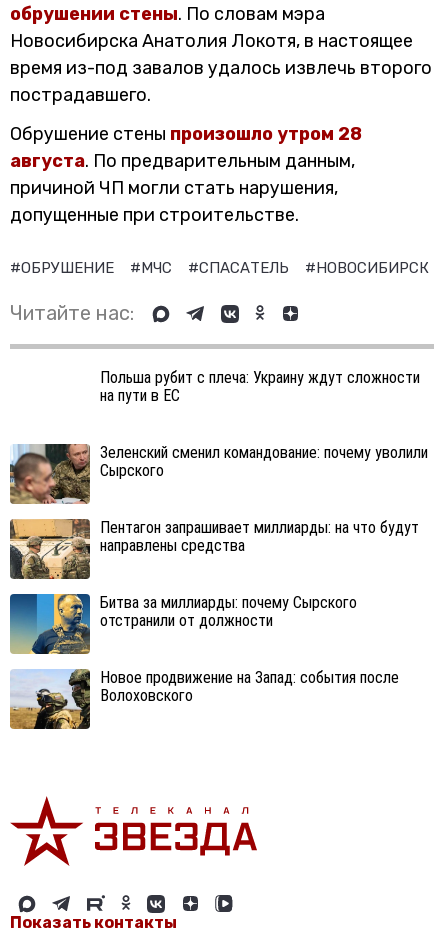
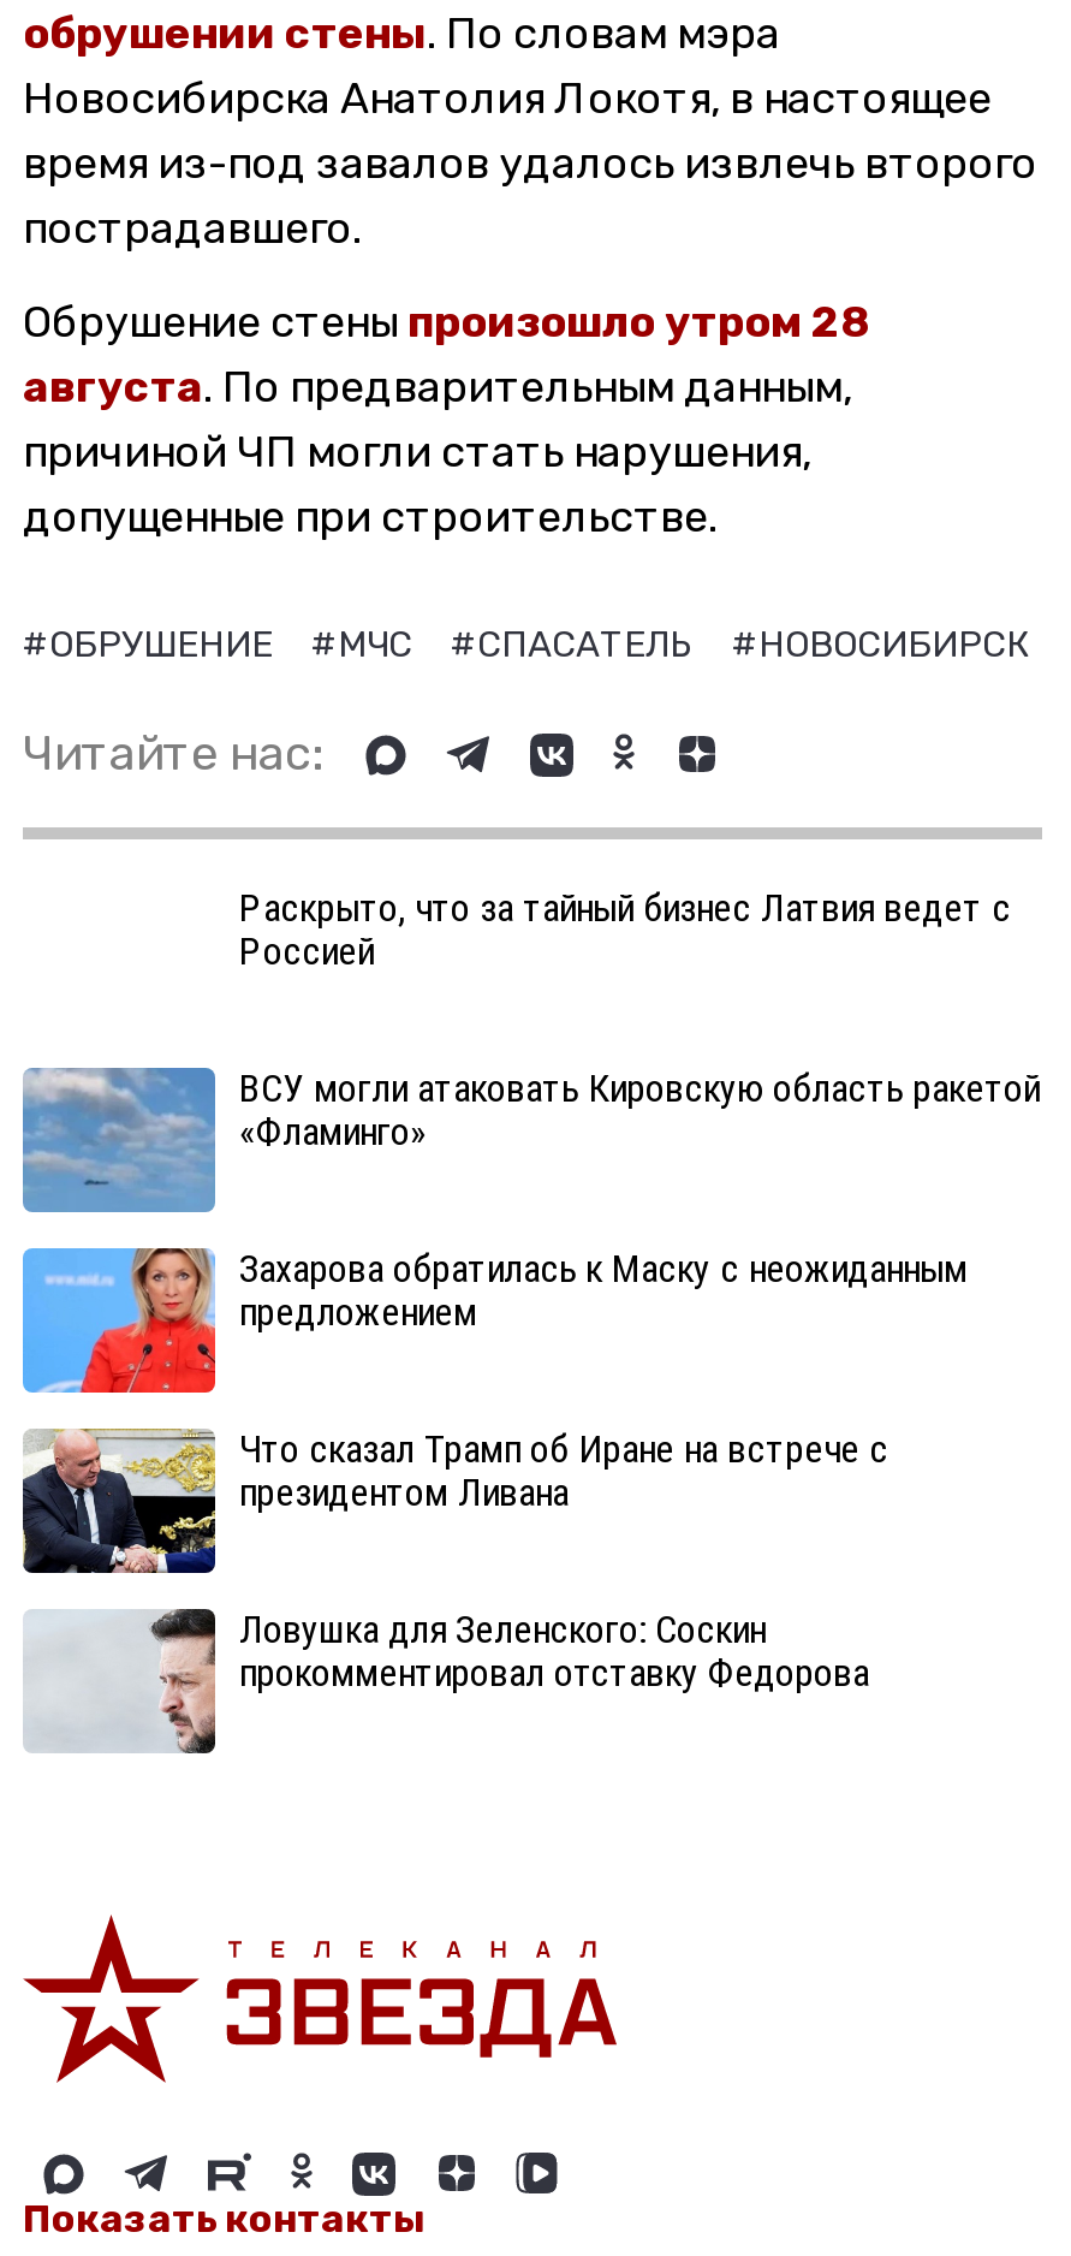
- Польша рубит с плеча: Украину ждут сложности
- на пути в ЕС
+ Раскрыто, что за тайный бизнес Латвия ведет с
+ Россией

- [image]
- Зеленский сменил командование: почему уволили
- Сырского
+ [image]
+ ВСУ могли атаковать Кировскую область ракетой
+ «Фламинго»

- [image]
- Пентагон запрашивает миллиарды: на что будут
- направлены средства
+ [image]
+ Захарова обратилась к Маску с неожиданным
+ предложением

- [image]
- Битва за миллиарды: почему Сырского
- отстранили от должности
+ [image]
+ Что сказал Трамп об Иране на встрече с
+ президентом Ливана

- [image]
- Новое продвижение на Запад: события после
- Волоховского
+ [image]
+ Ловушка для Зеленского: Соскин
+ прокомментировал отставку Федорова
